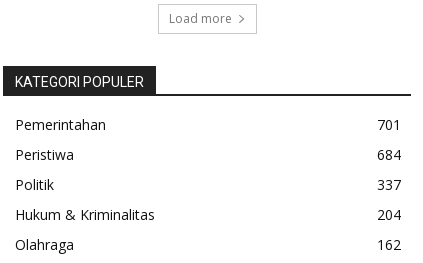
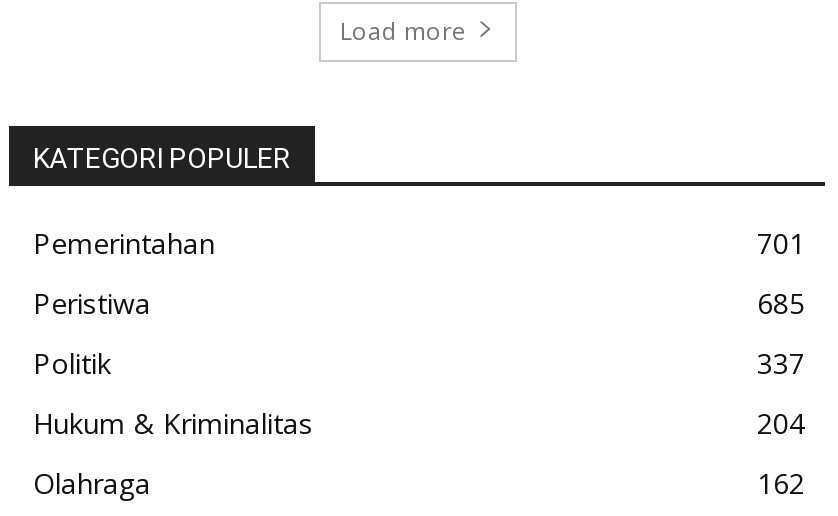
- 684
+ 685
